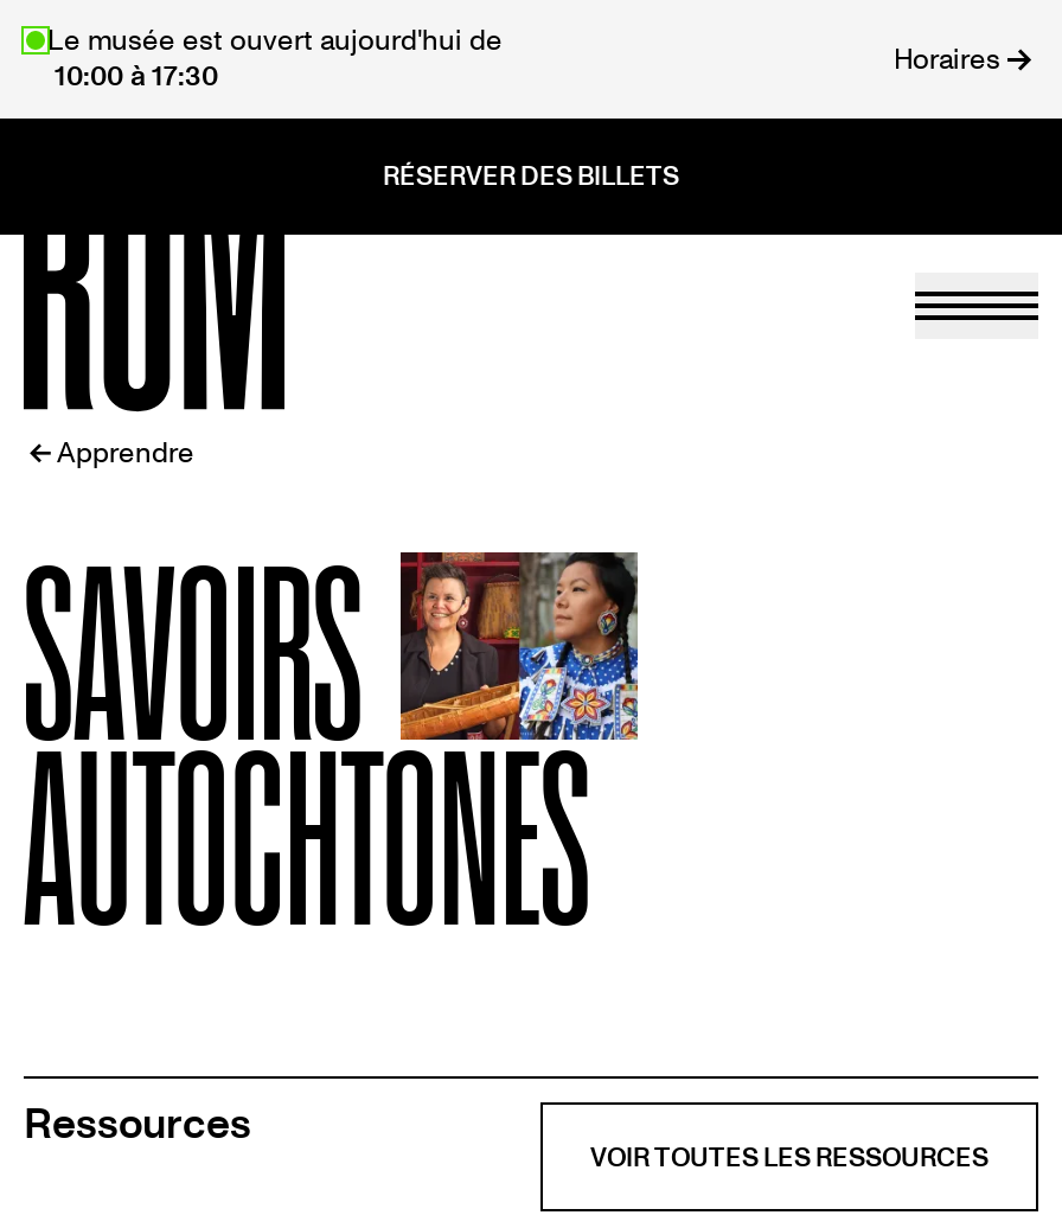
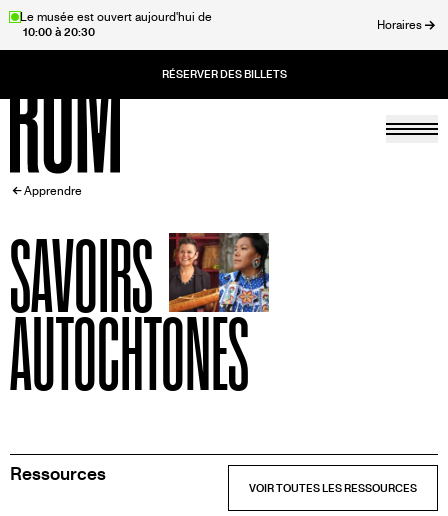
- 10:00 à 17:30
+ 10:00 à 20:30
